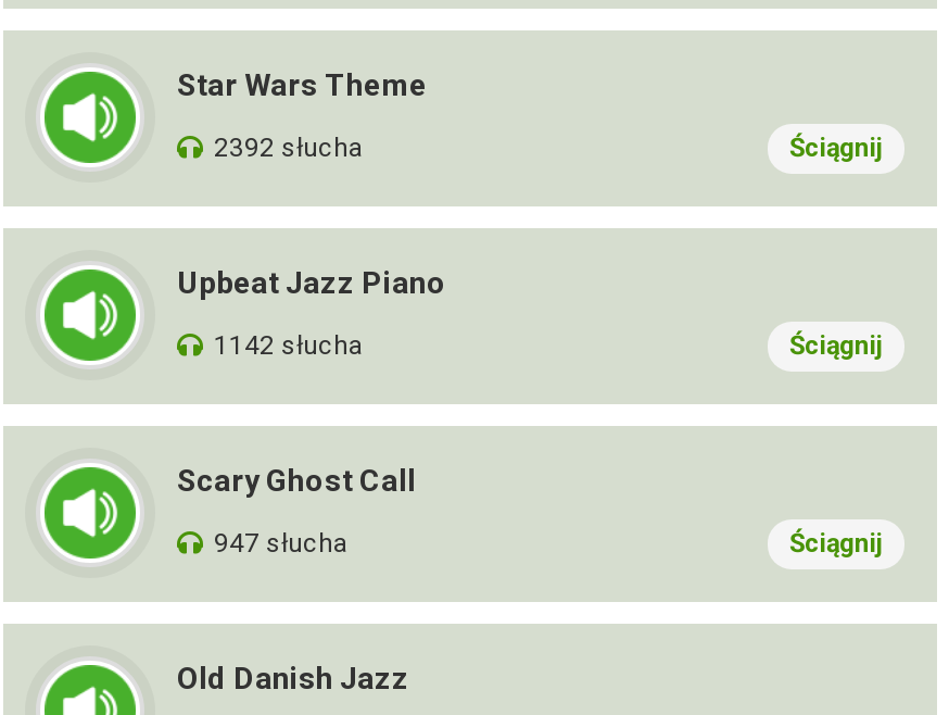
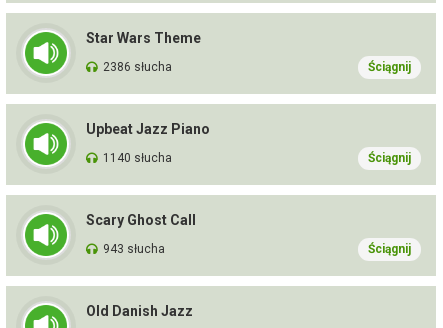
- 2392 słucha
+ 2386 słucha

- 1142 słucha
+ 1140 słucha

- 947 słucha
+ 943 słucha
